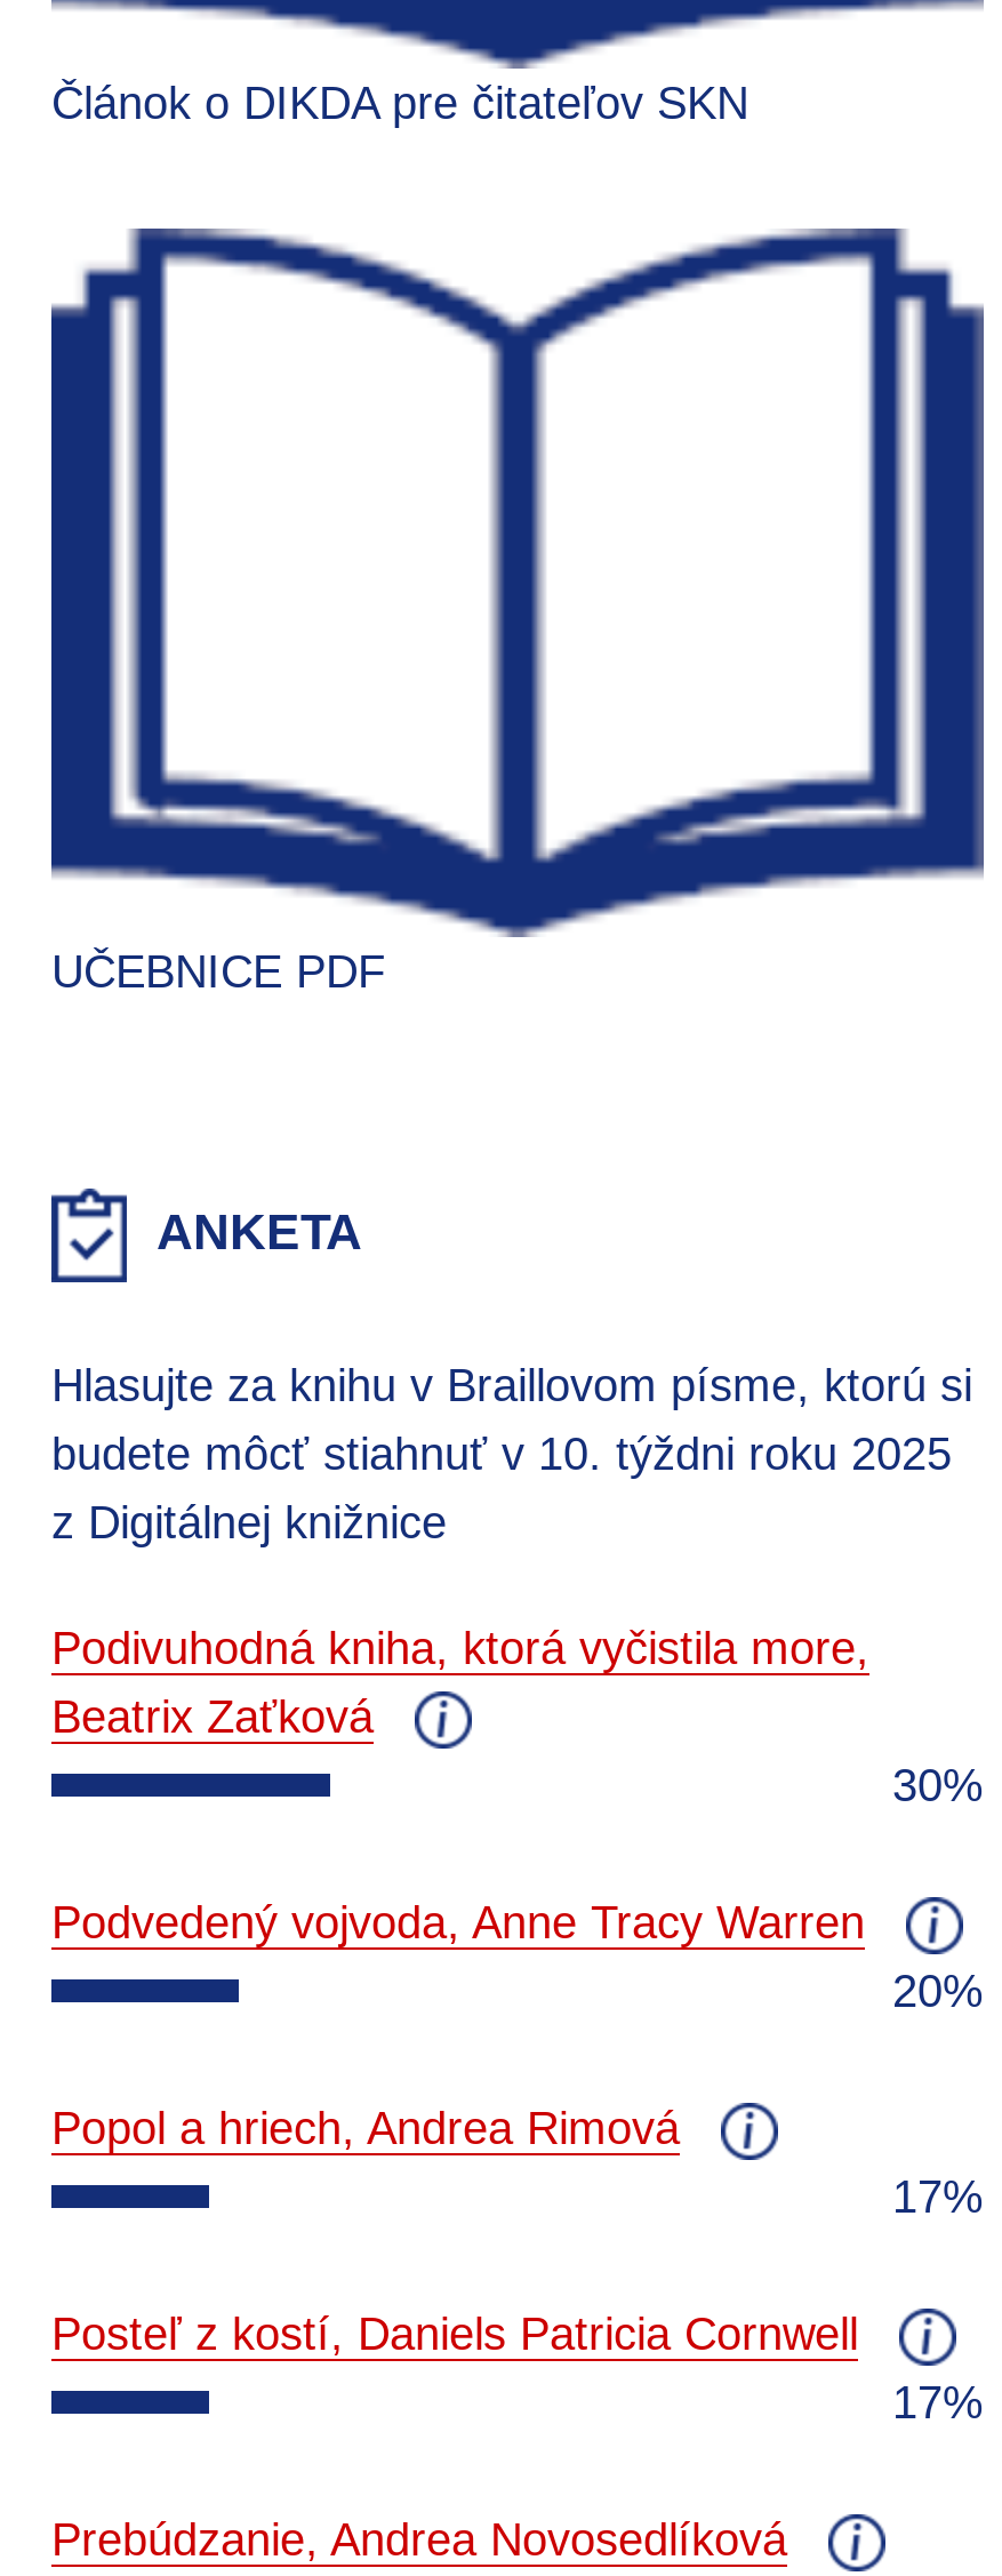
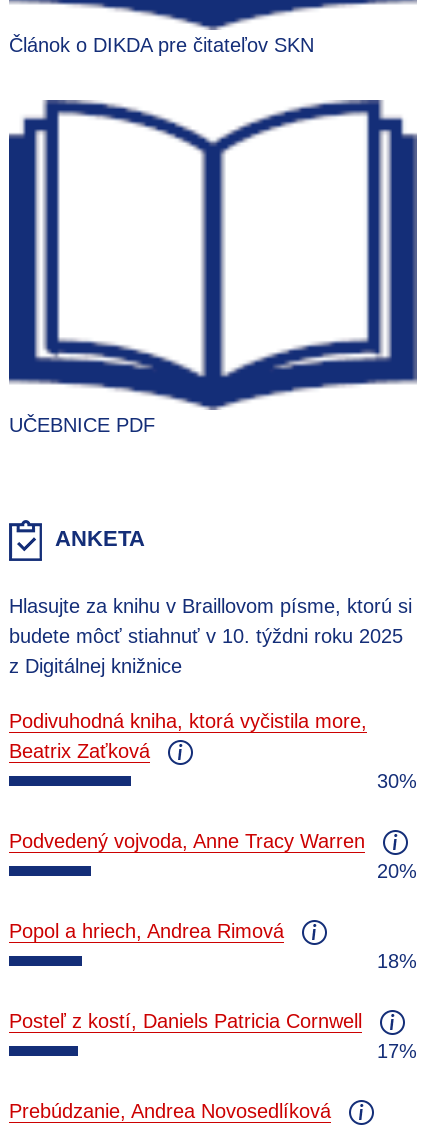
- 17%
+ 18%
